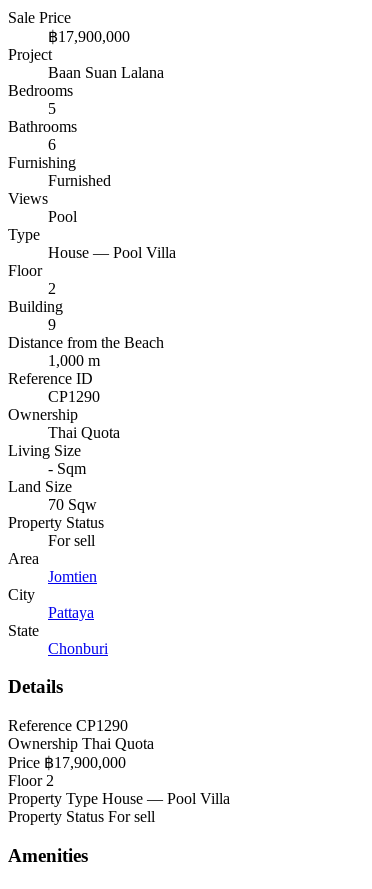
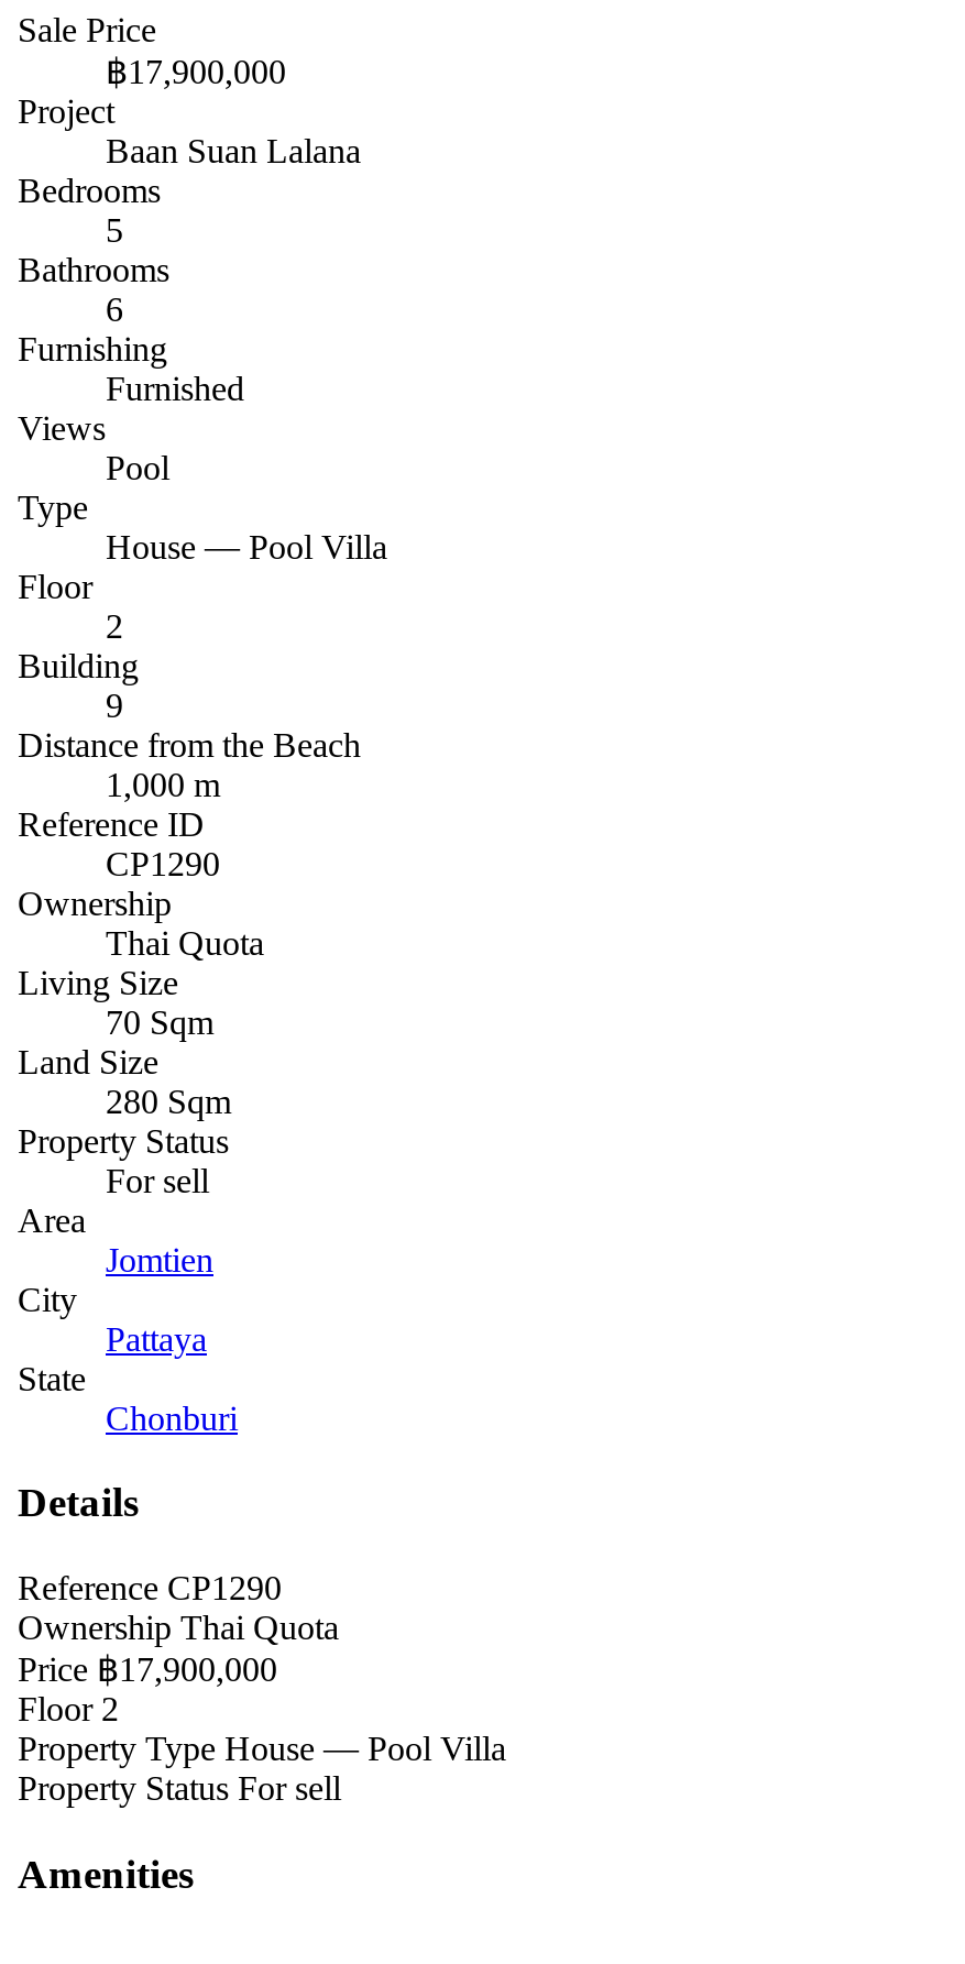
- - Sqm
+ 70 Sqm

- 70 Sqw
+ 280 Sqm
